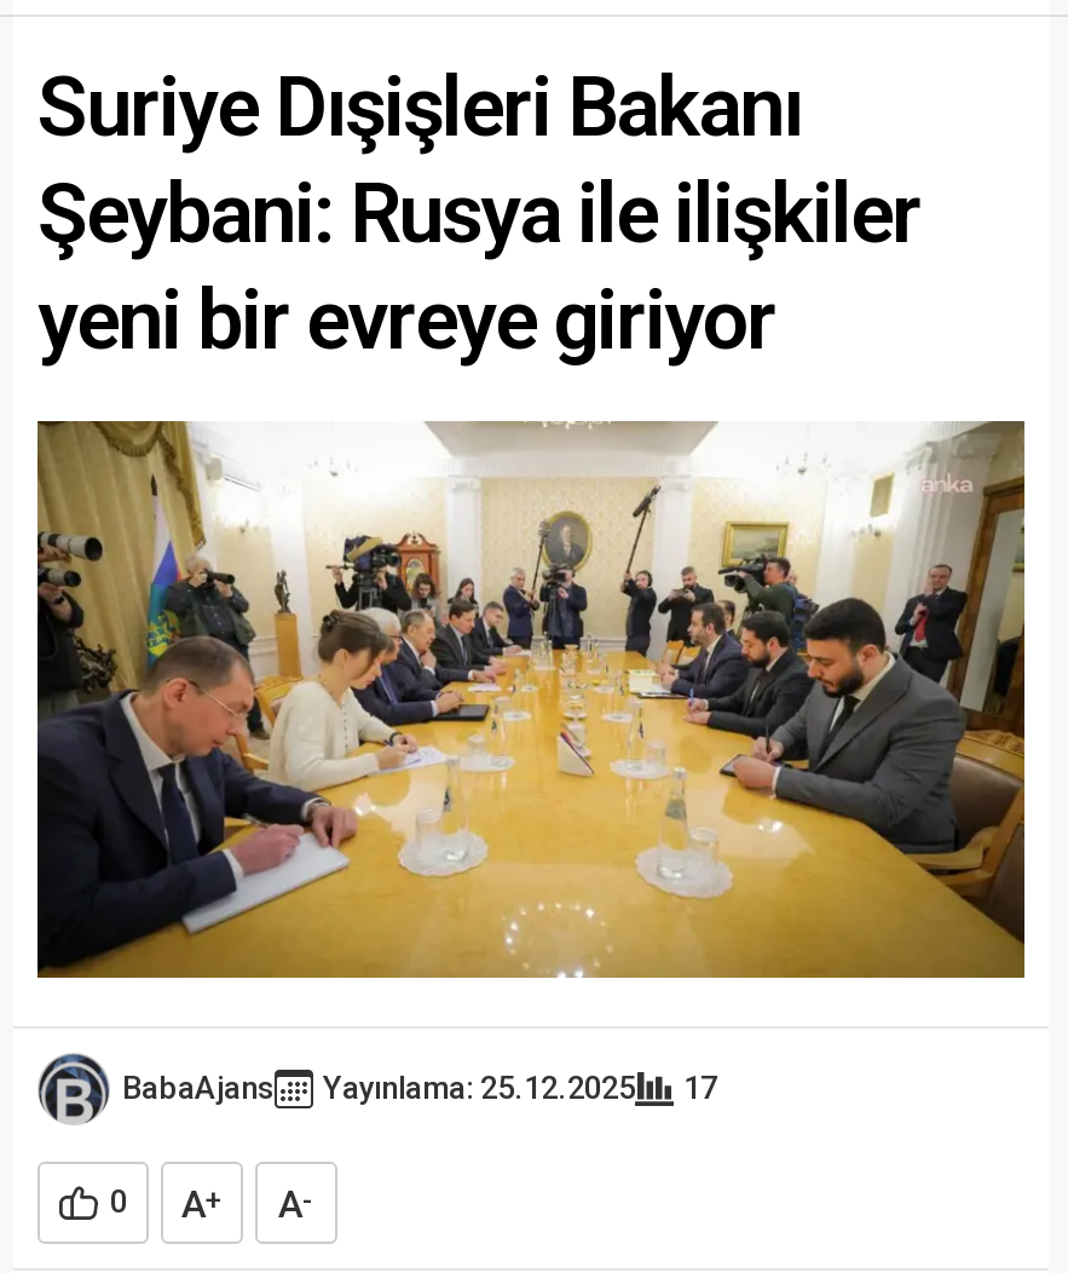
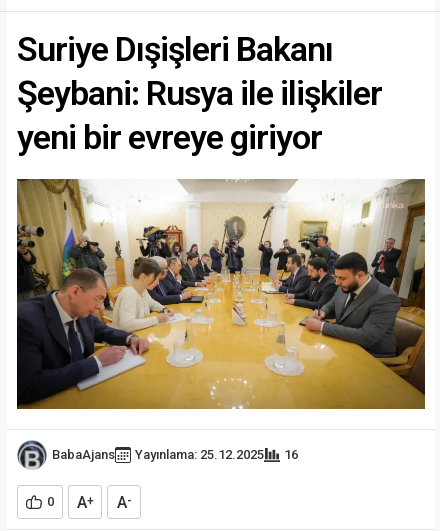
- BabaAjans Yayınlama: 25.12.2025 17
+ BabaAjans Yayınlama: 25.12.2025 16
